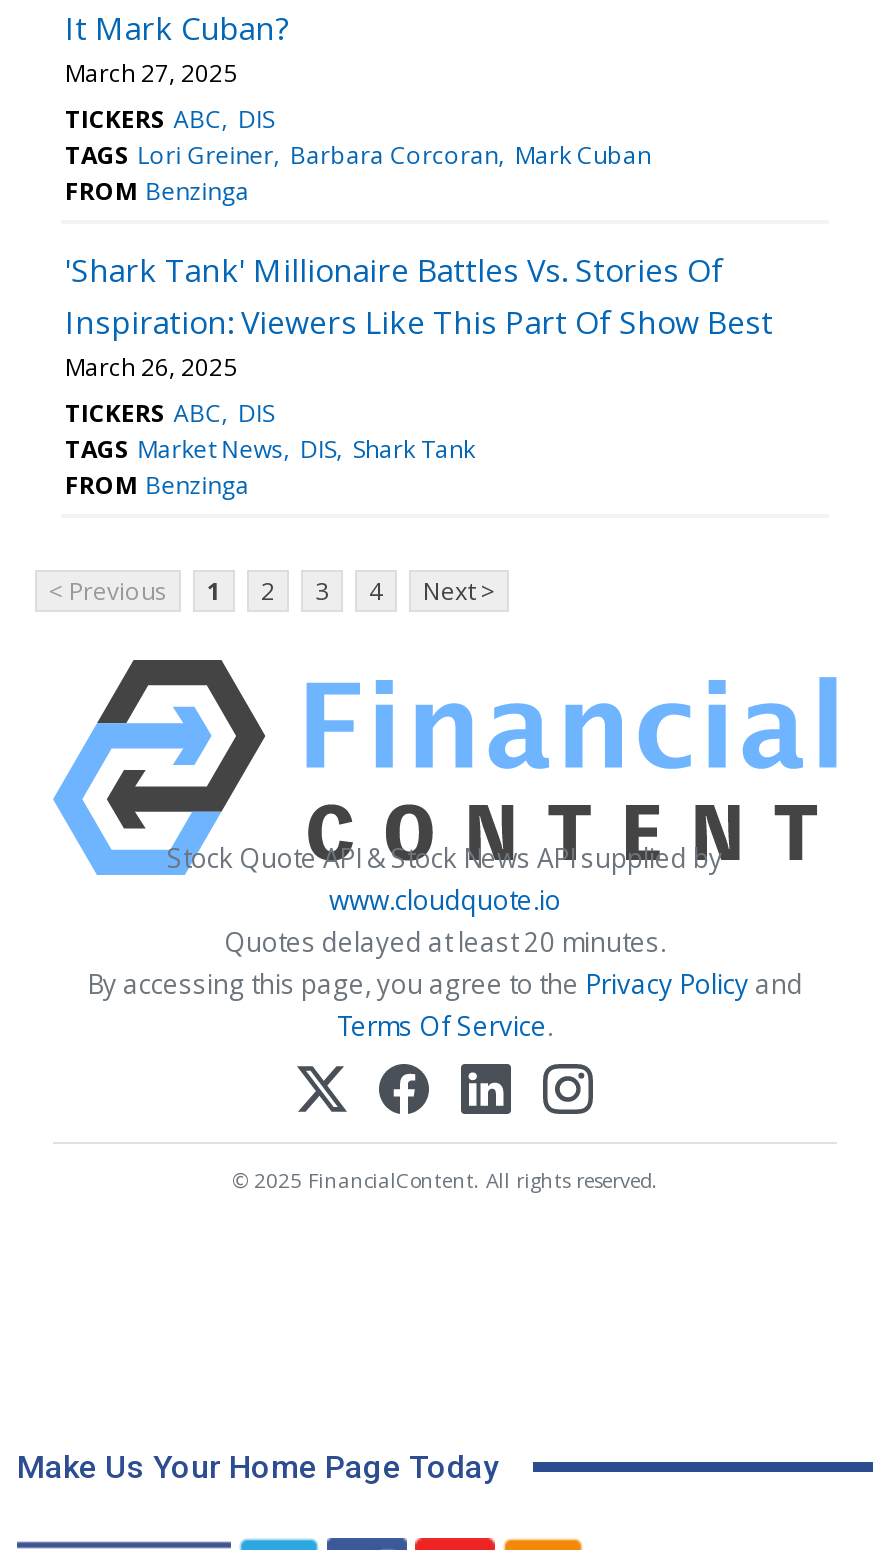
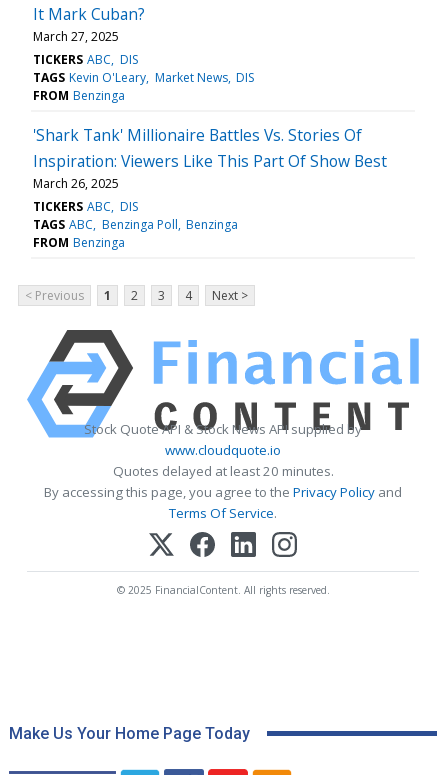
- TAGS Lori Greiner Barbara Corcoran Mark Cuban
+ TAGS Kevin O'Leary Market News DIS

- TAGS Market News DIS Shark Tank
+ TAGS ABC Benzinga Poll Benzinga
